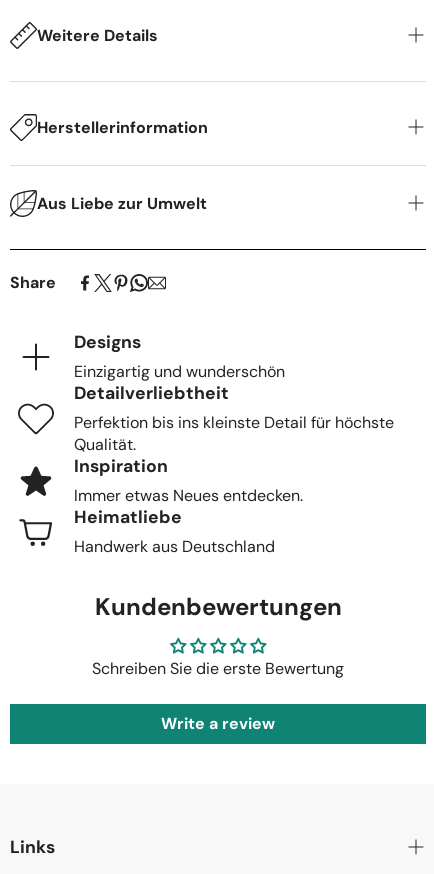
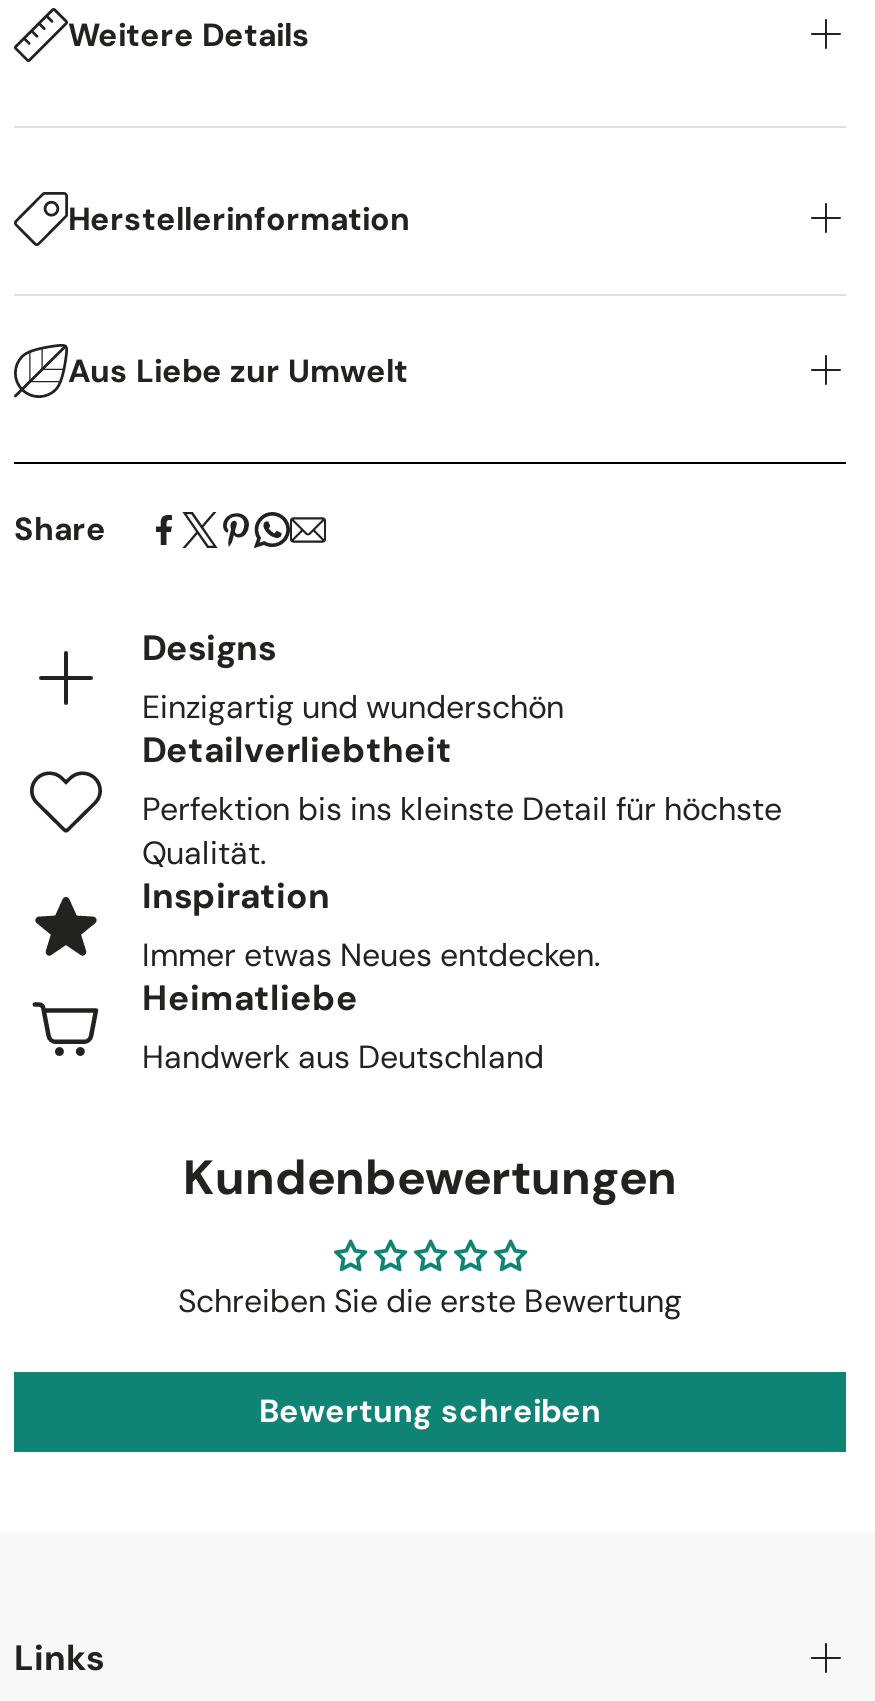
- Write a review
+ Bewertung schreiben
